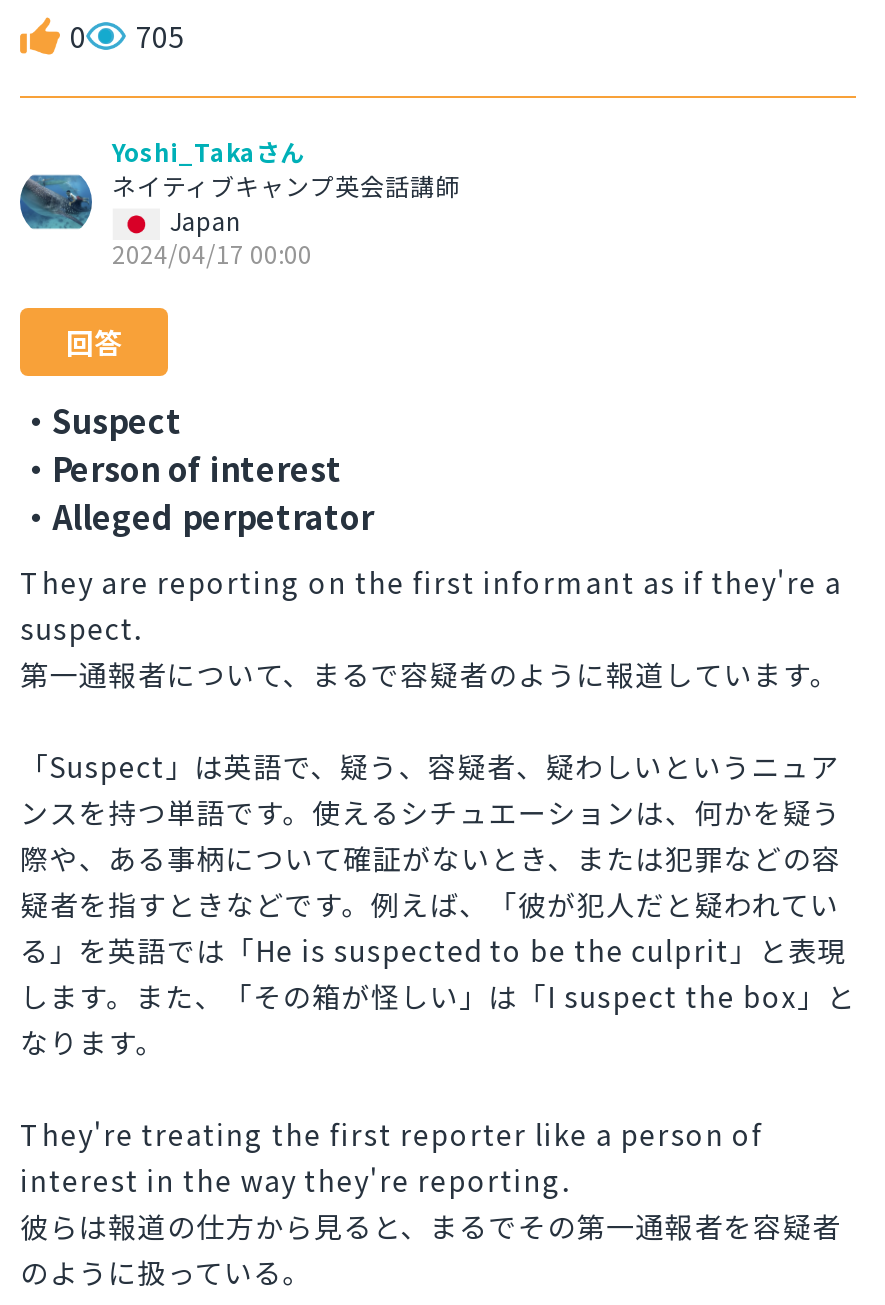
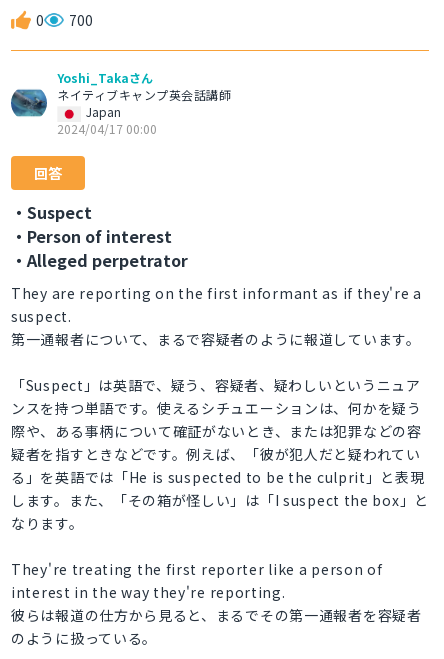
- 0 705
+ 0 700
